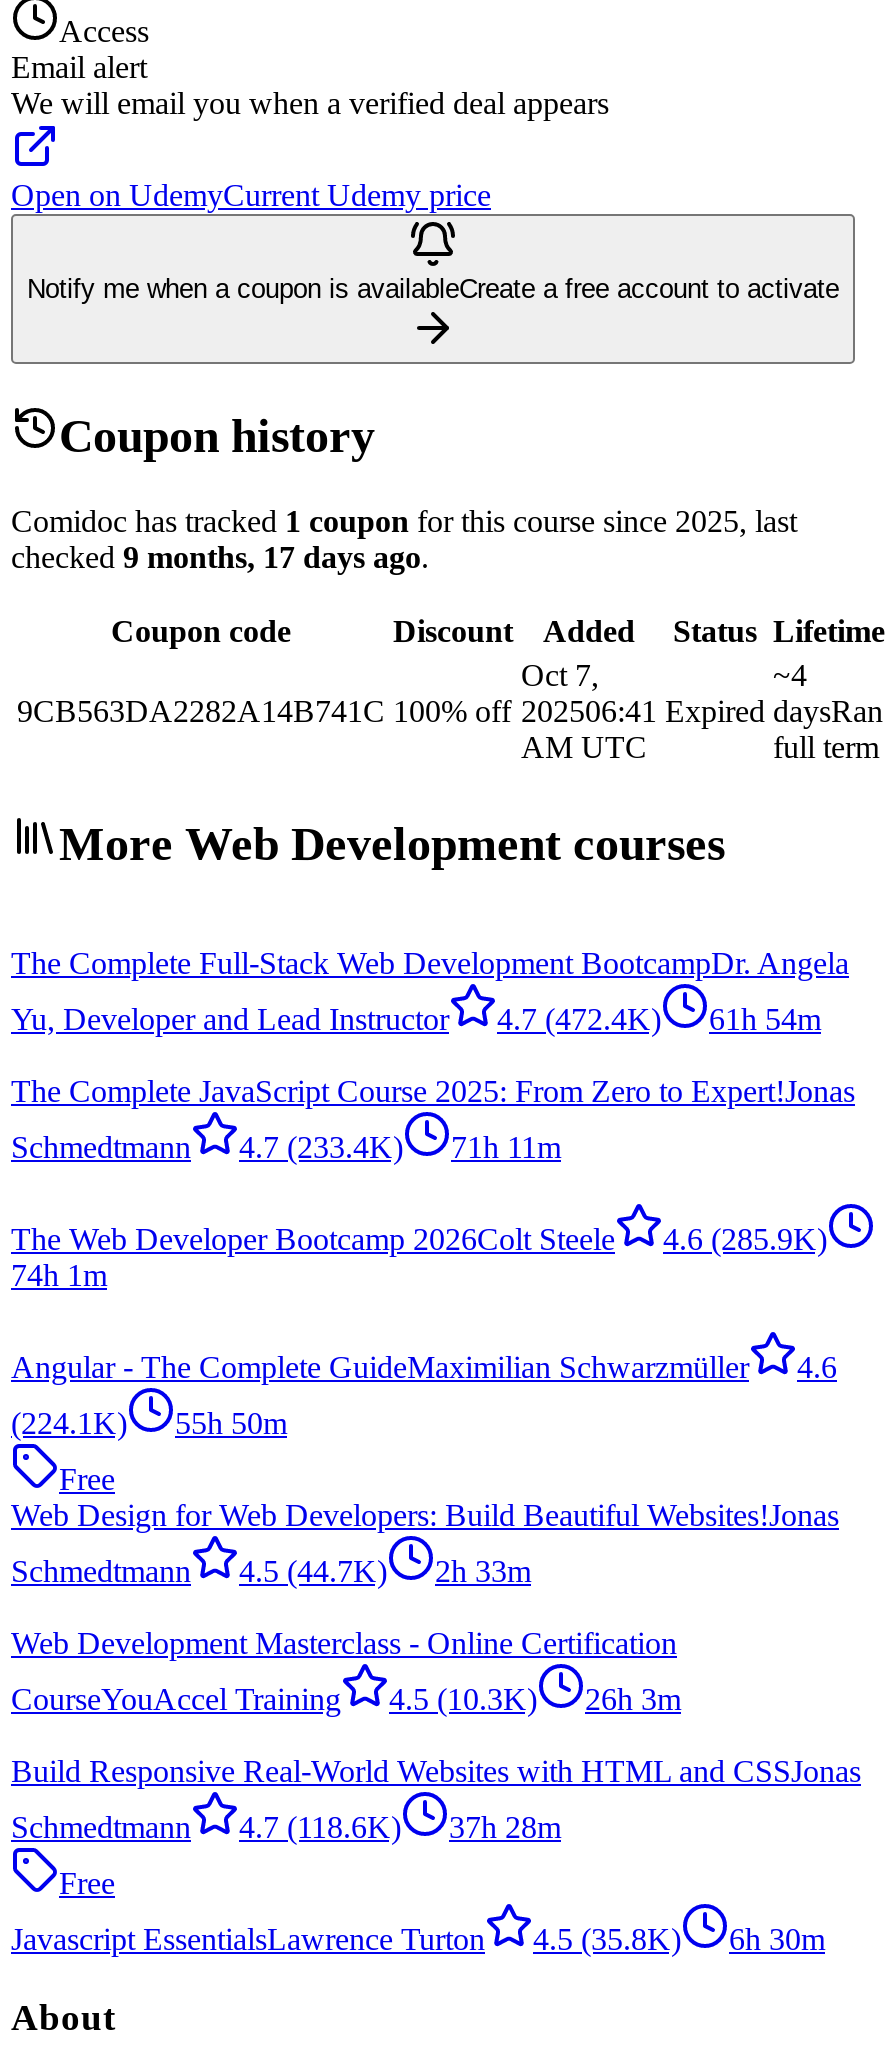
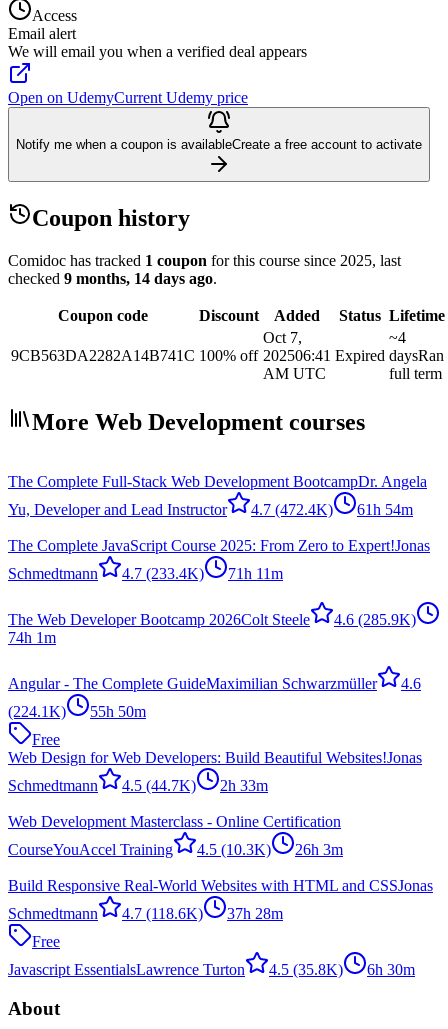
- checked 9 months, 17 days ago.
+ checked 9 months, 14 days ago.
